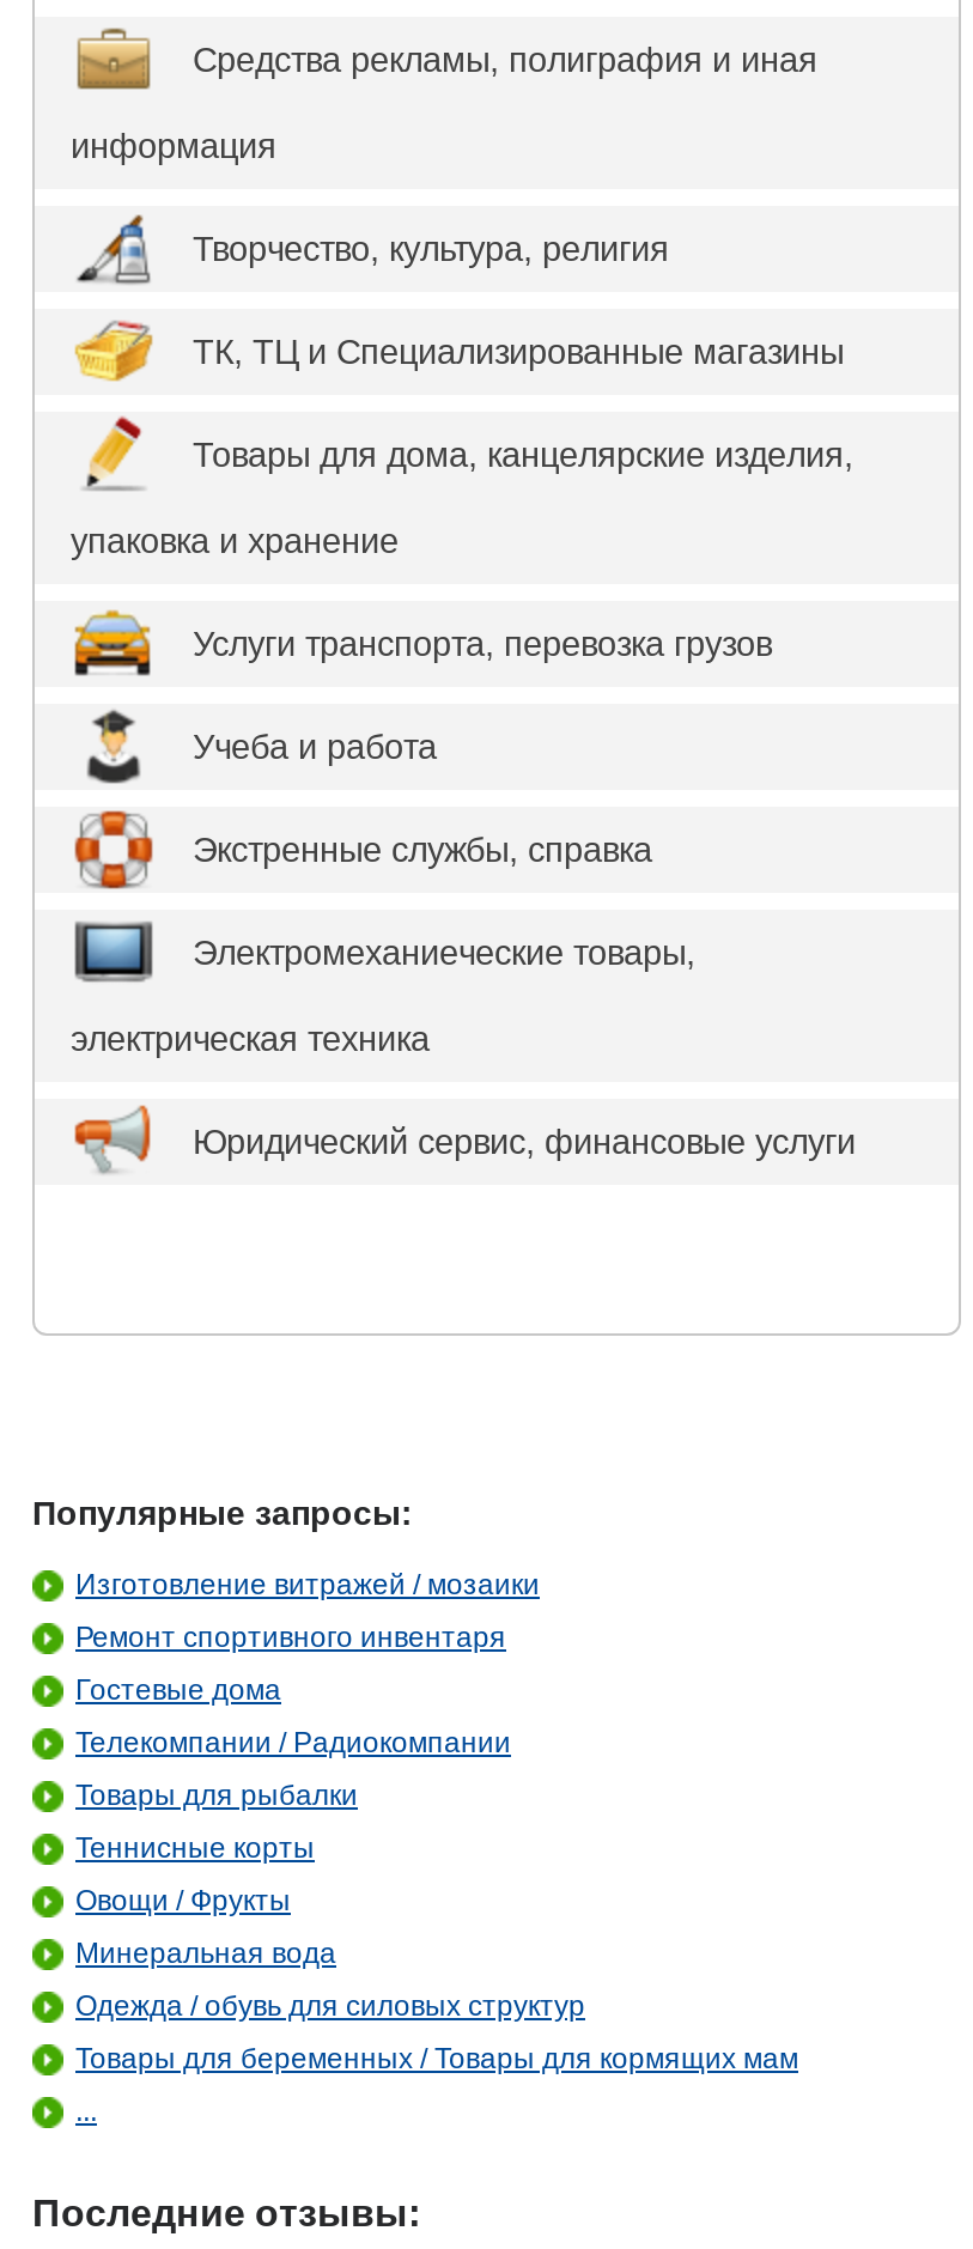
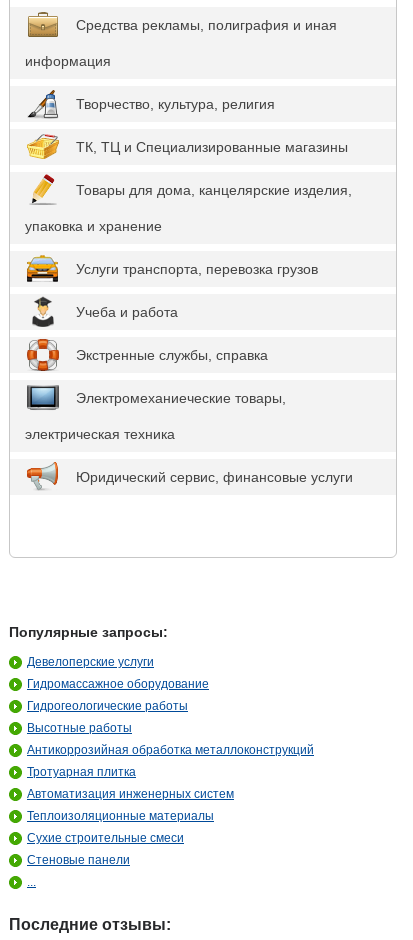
- Изготовление витражей / мозаики
+ Девелоперские услуги

- Ремонт спортивного инвентаря
+ Гидромассажное оборудование

- Гостевые дома
+ Гидрогеологические работы

- Телекомпании / Радиокомпании
+ Высотные работы

- Товары для рыбалки
+ Антикоррозийная обработка металлоконструкций

- Теннисные корты
+ Тротуарная плитка

- Овощи / Фрукты
+ Автоматизация инженерных систем

- Минеральная вода
+ Теплоизоляционные материалы

- Одежда / обувь для силовых структур
+ Сухие строительные смеси

- Товары для беременных / Товары для кормящих мам
+ Стеновые панели
